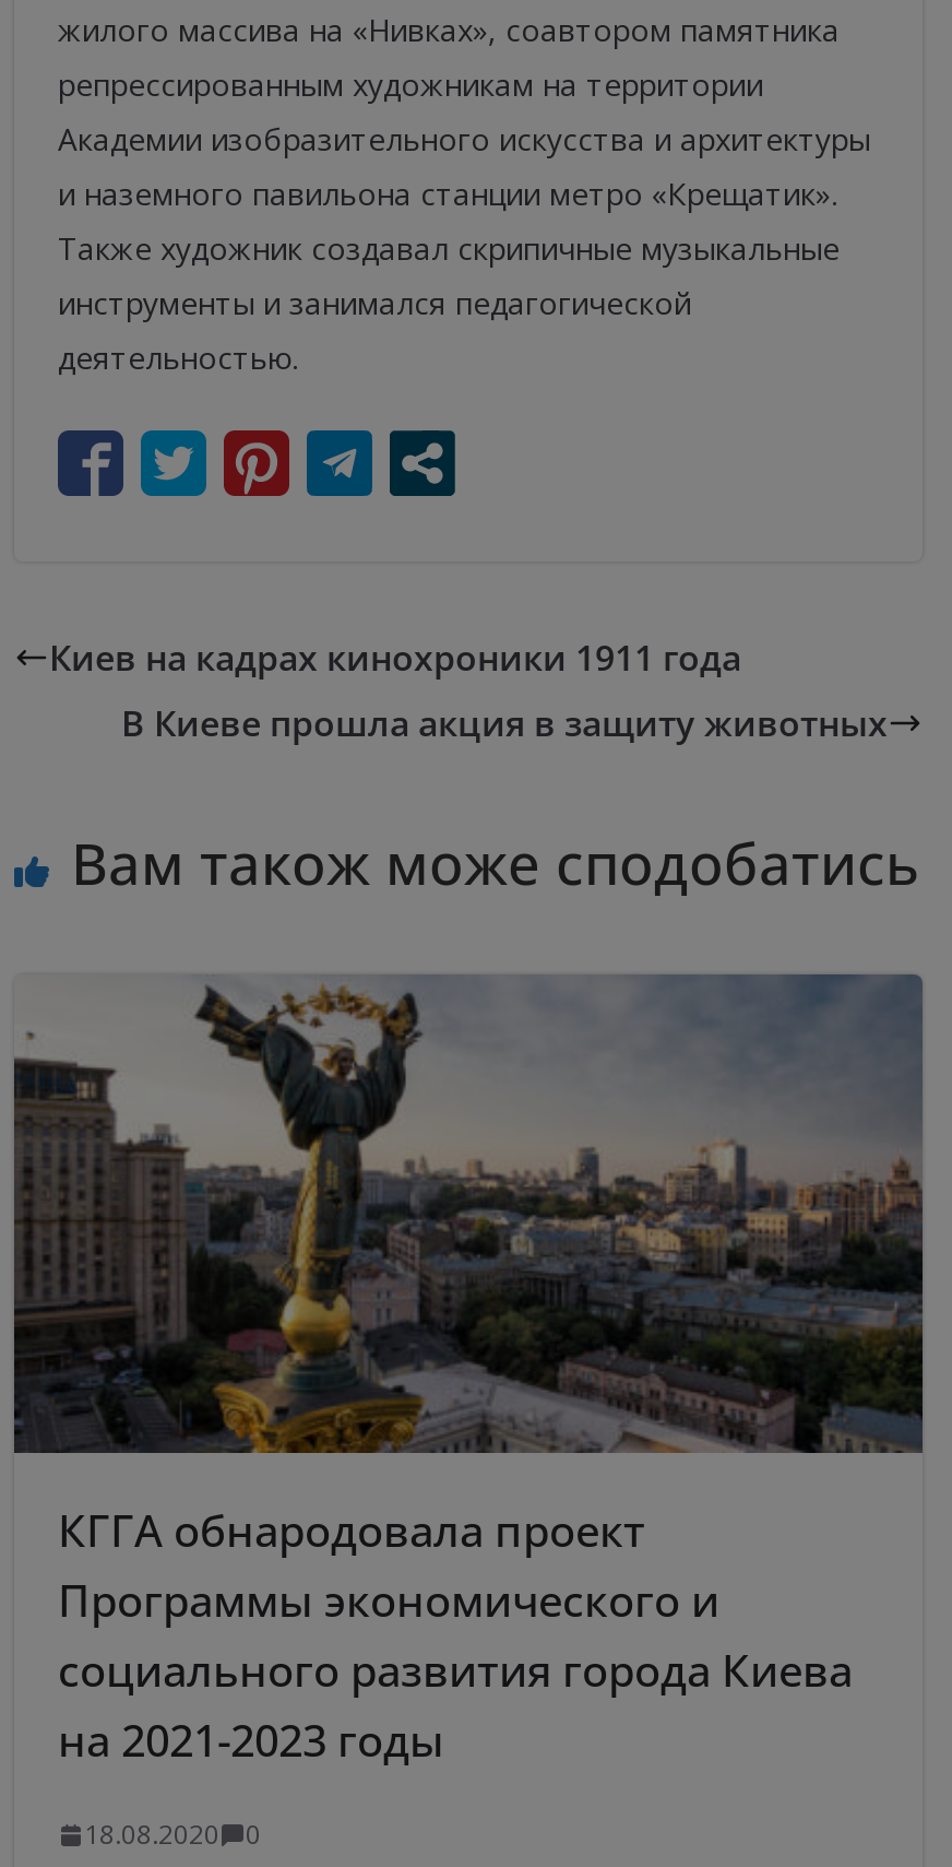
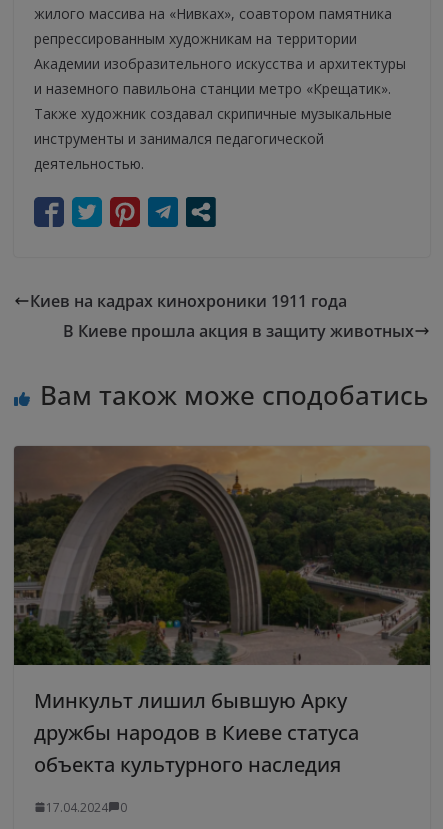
- [image]
- КГГА обнародовала проект
- Программы экономического и
- социального развития города Киева
- на 2021-2023 годы
+ [image]
+ Минкульт лишил бывшую Арку
+ дружбы народов в Киеве статуса
+ объекта культурного наследия

- 18.08.2020 0
+ 17.04.2024 0
